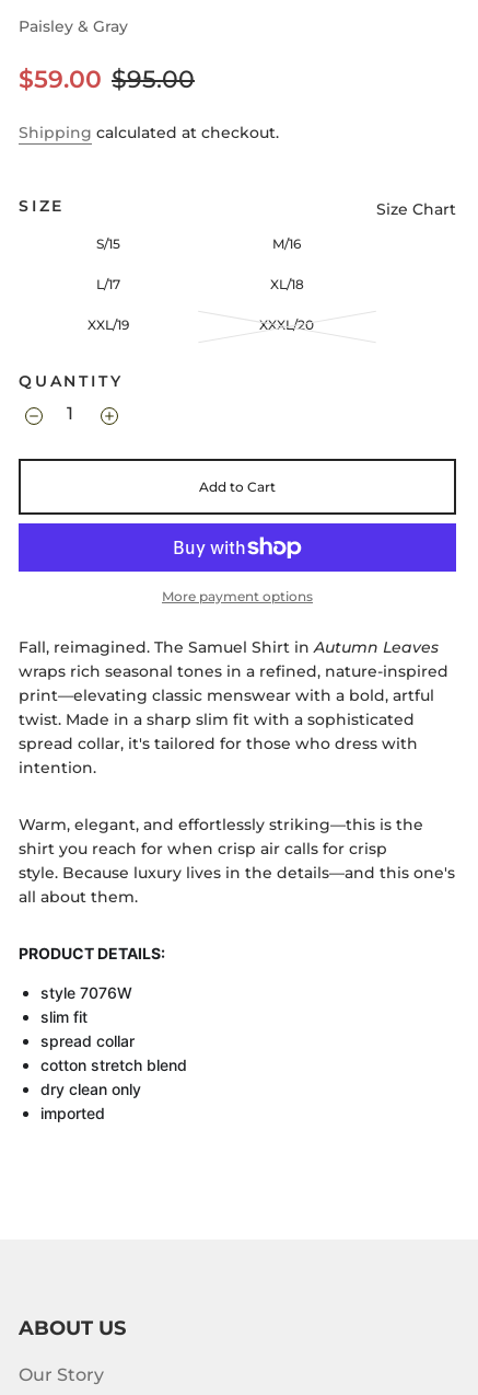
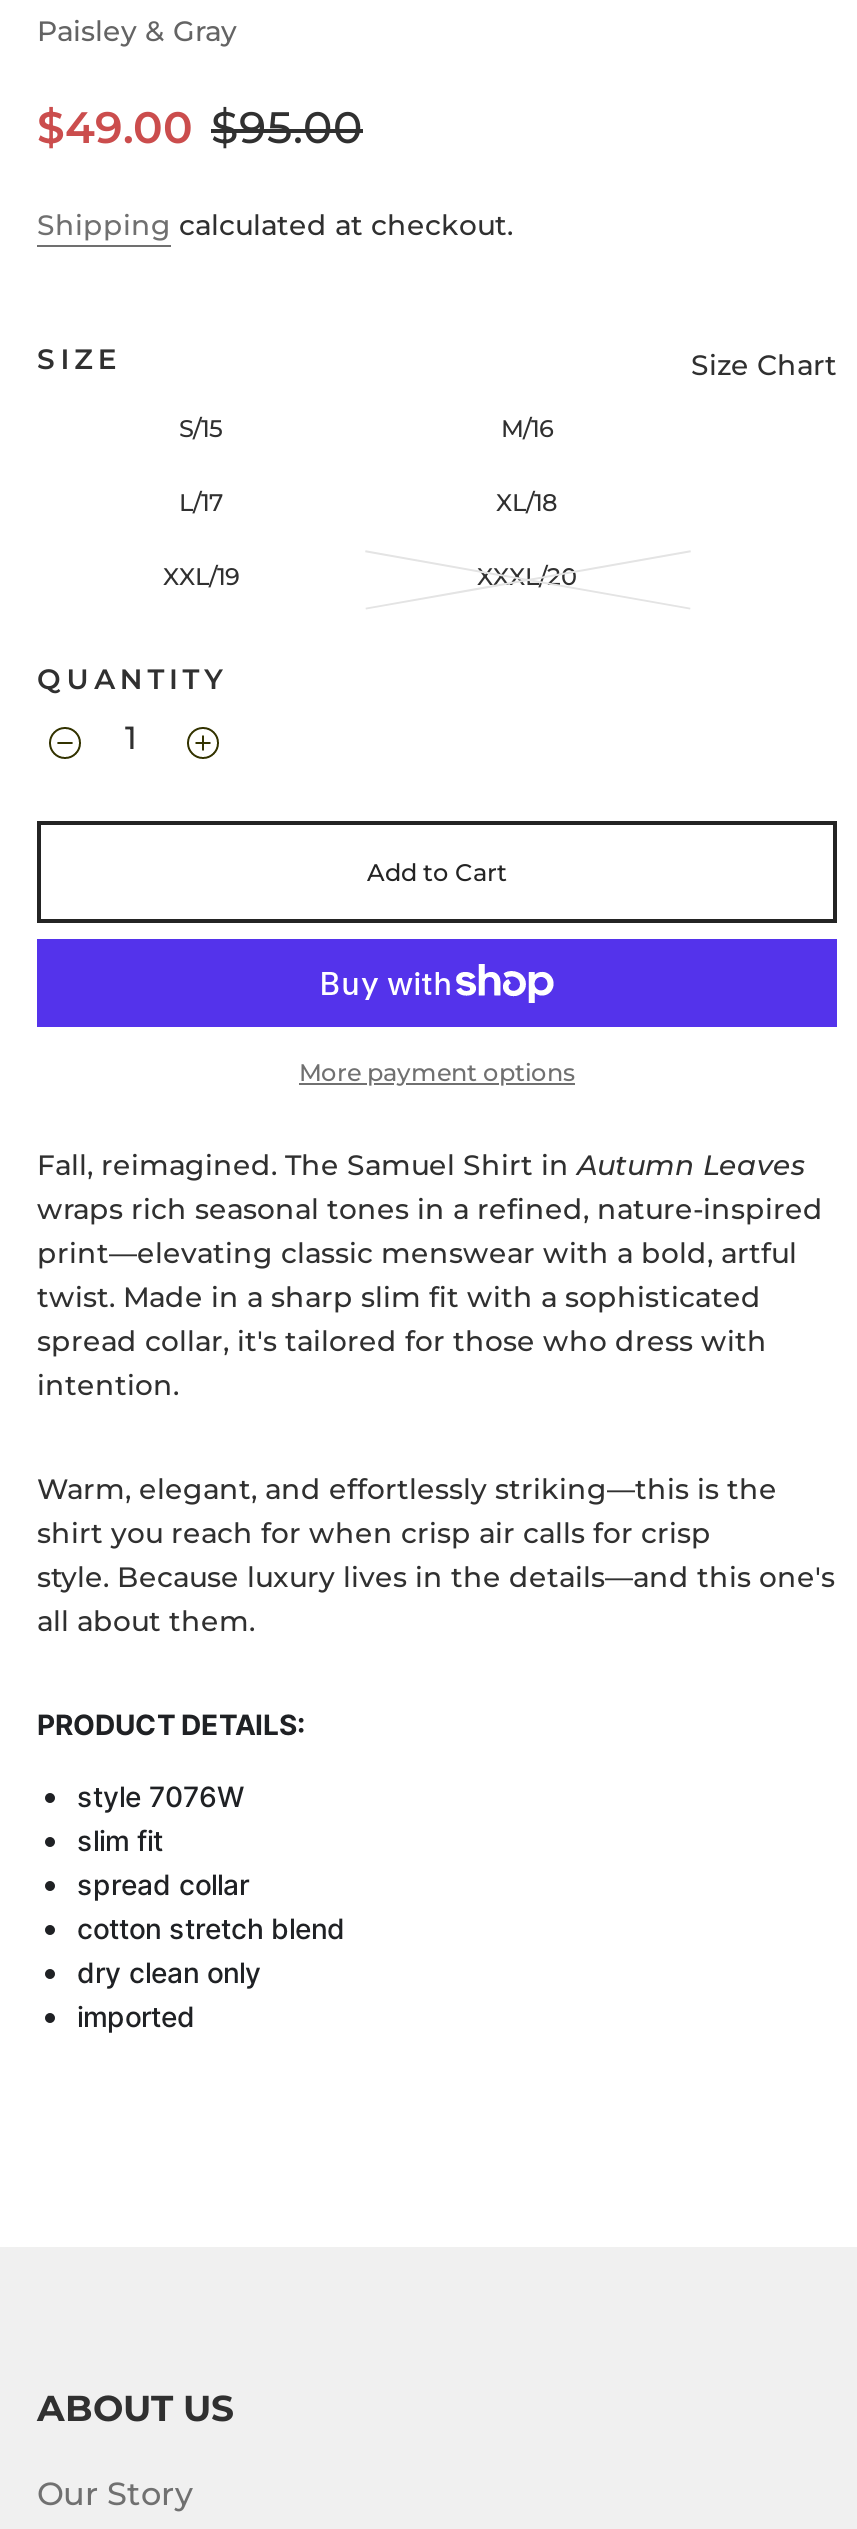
- $59.00 $95.00
+ $49.00 $95.00
